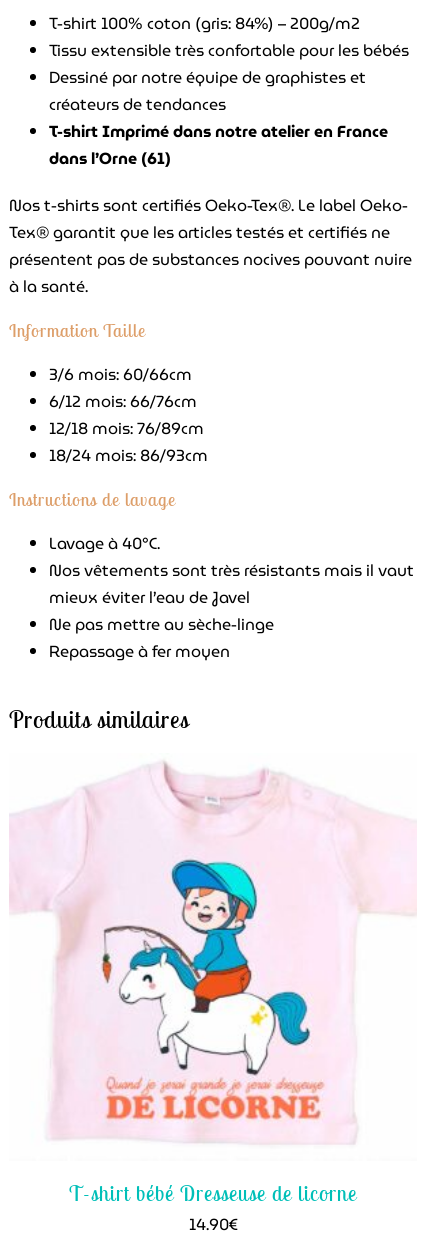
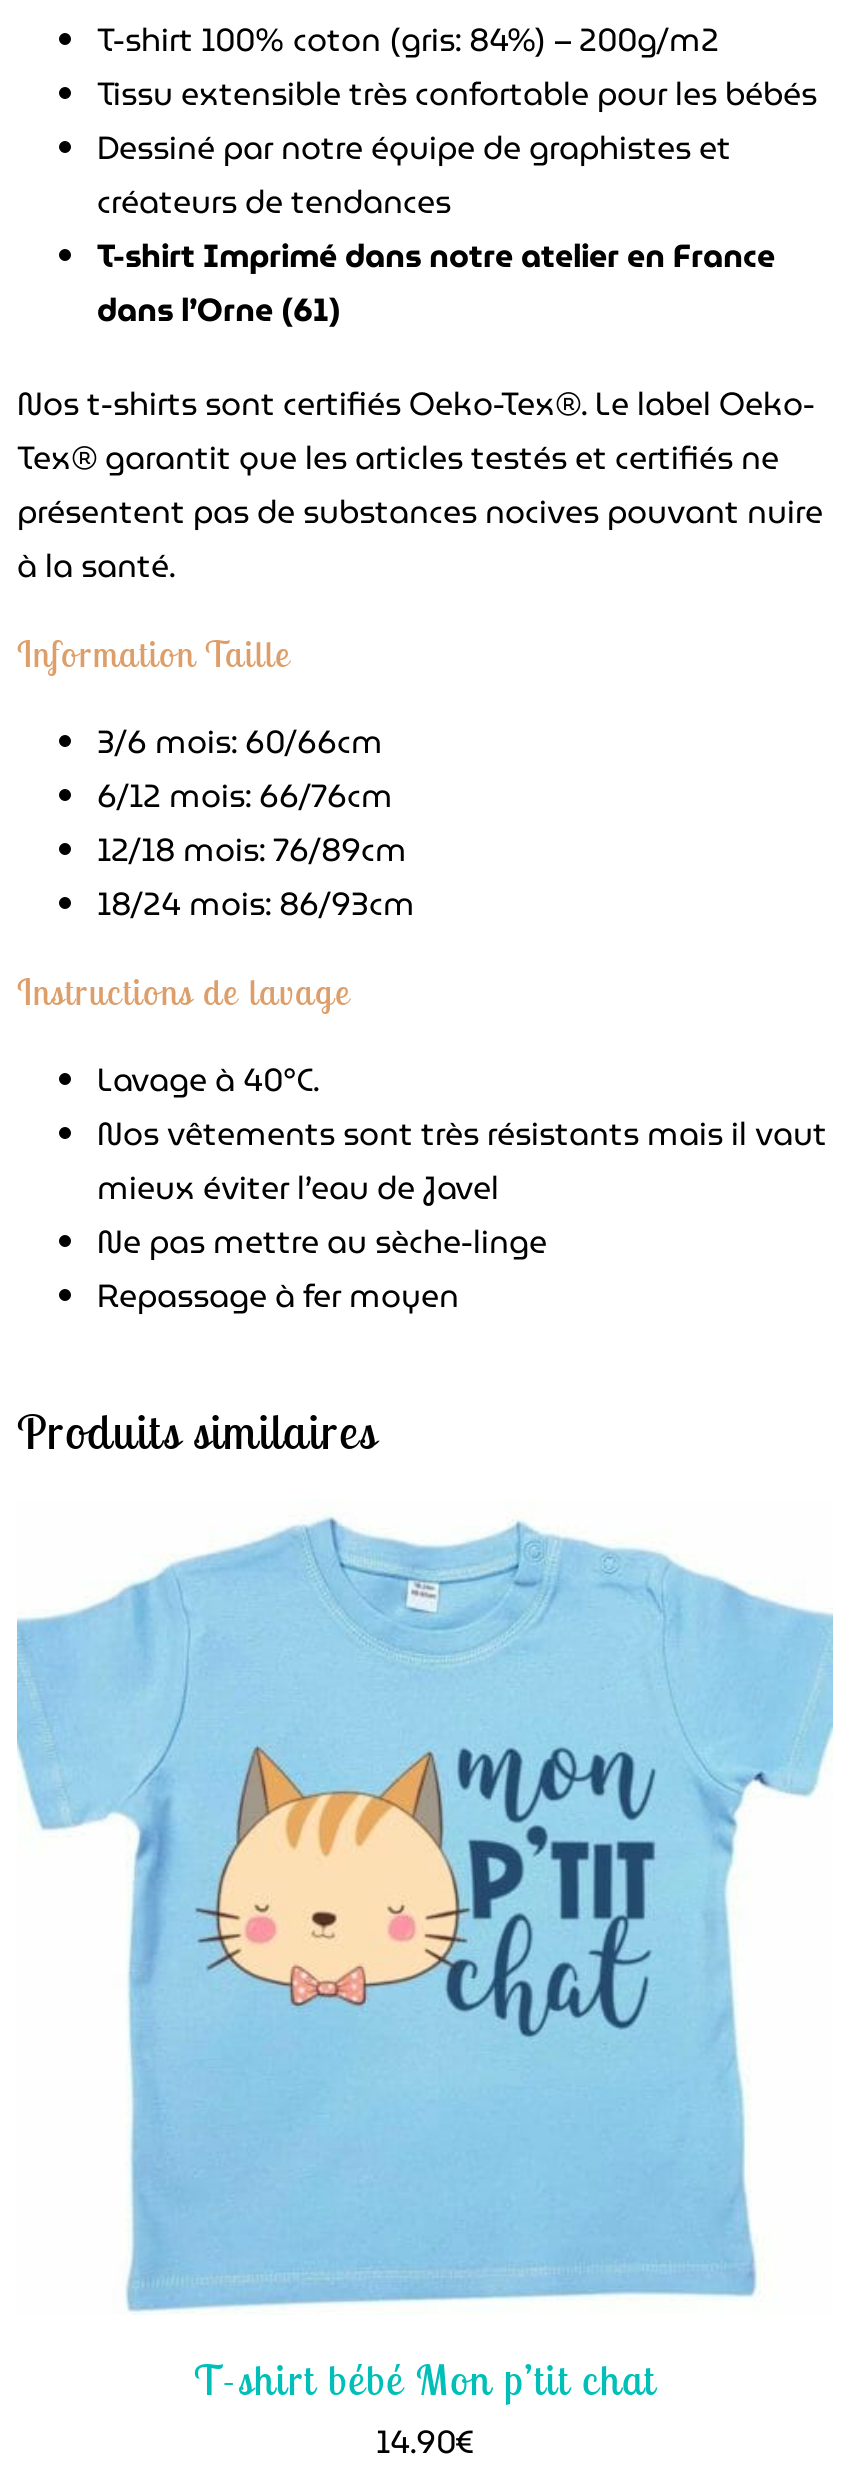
- [image]
- T-shirt bébé Dresseuse de licorne
+ [image]
+ T-shirt bébé Mon p’tit chat
